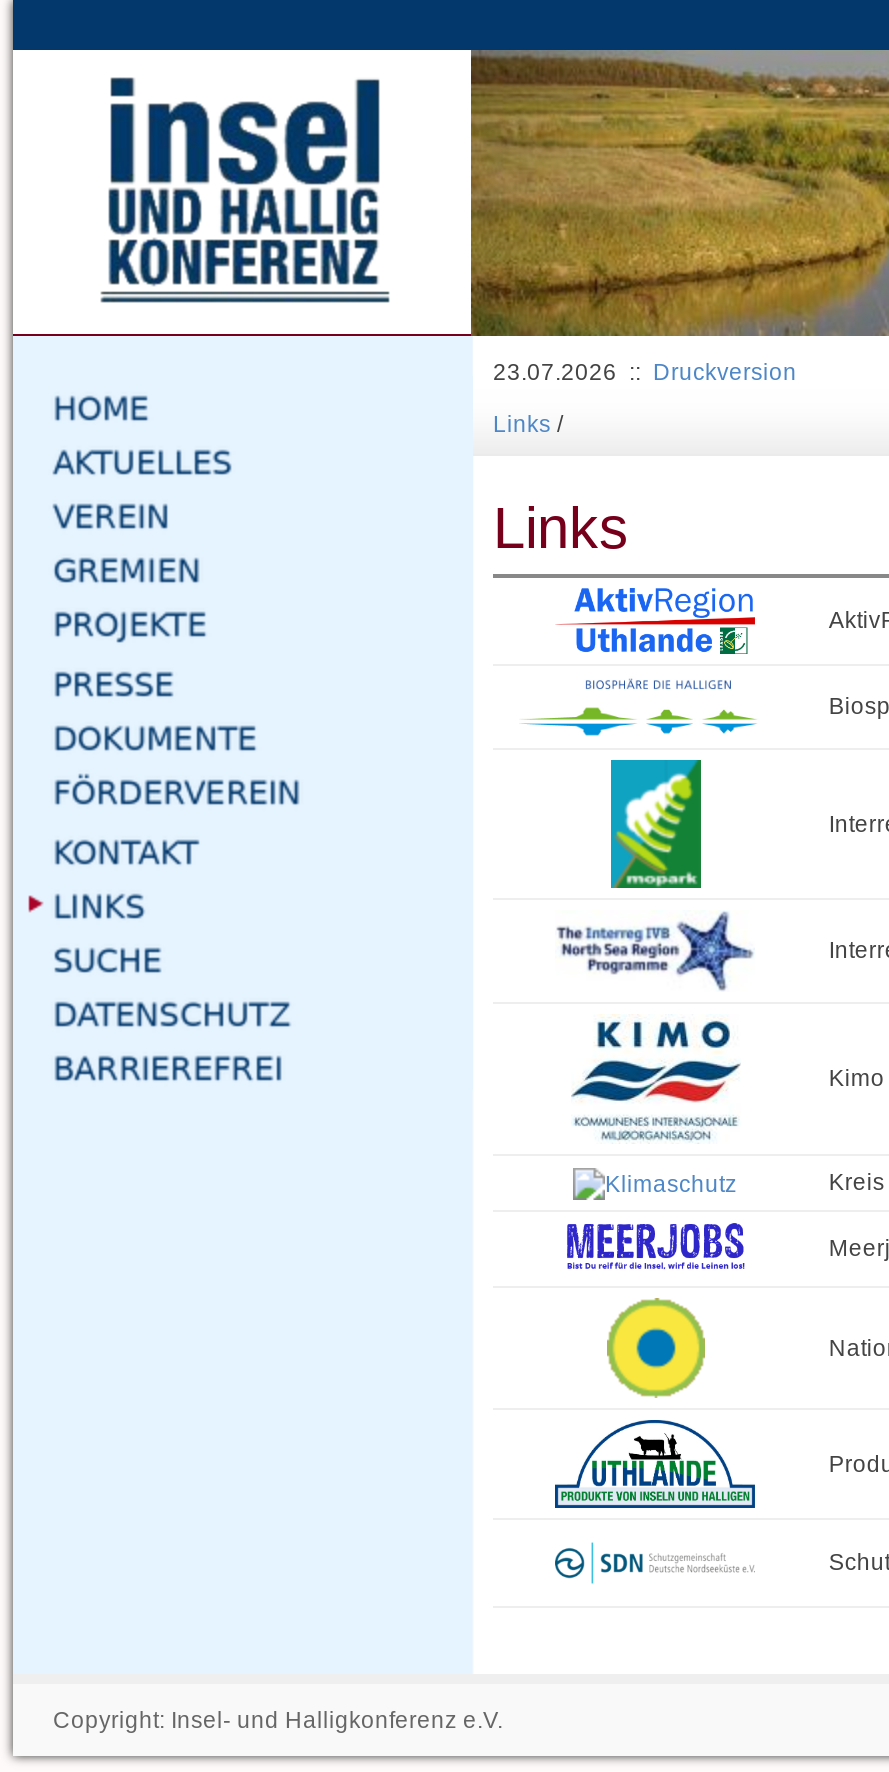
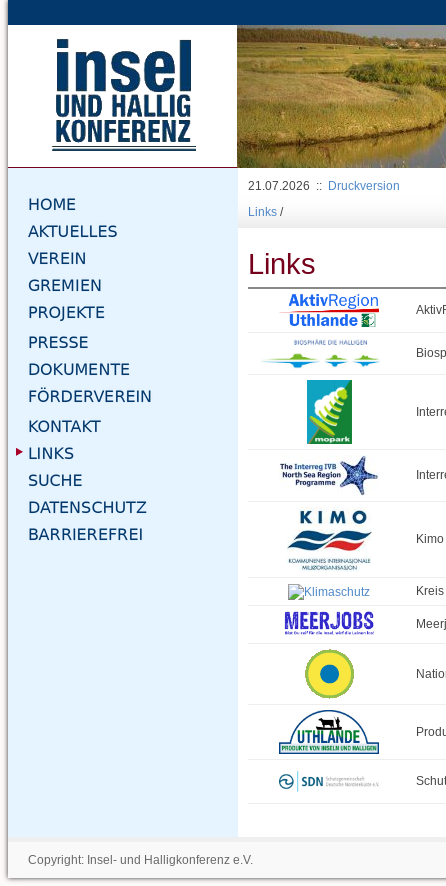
- 23.07.2026 :: Druckversion
+ 21.07.2026 :: Druckversion
